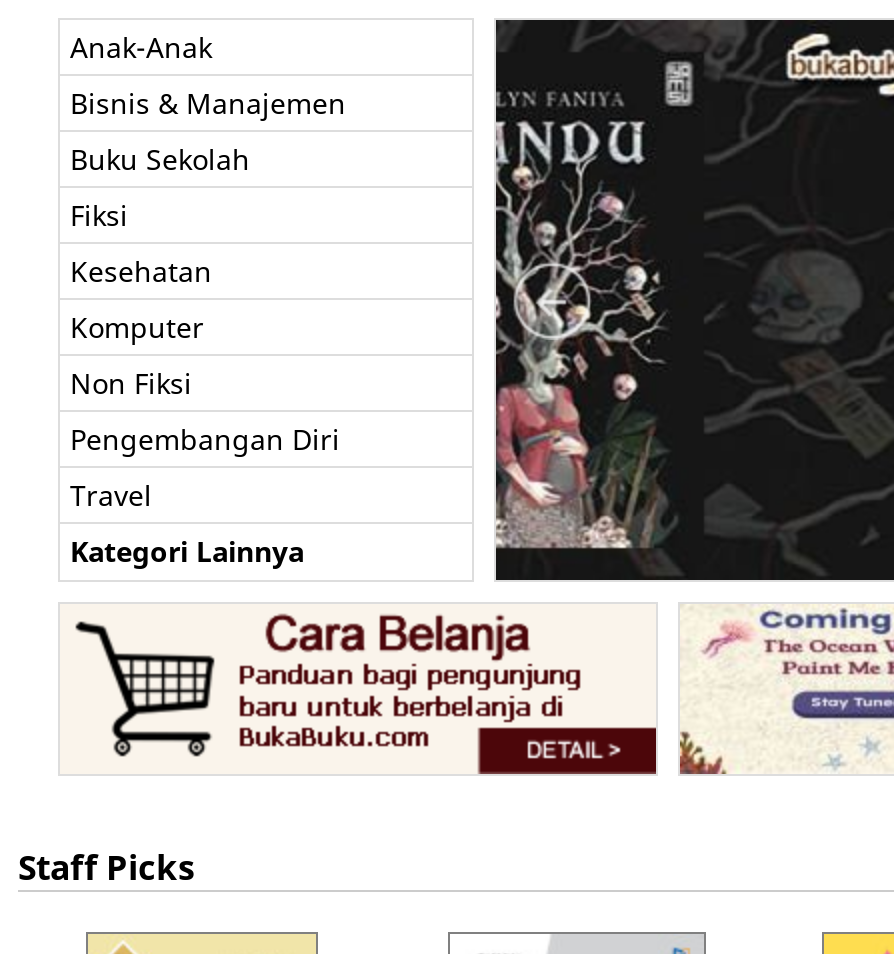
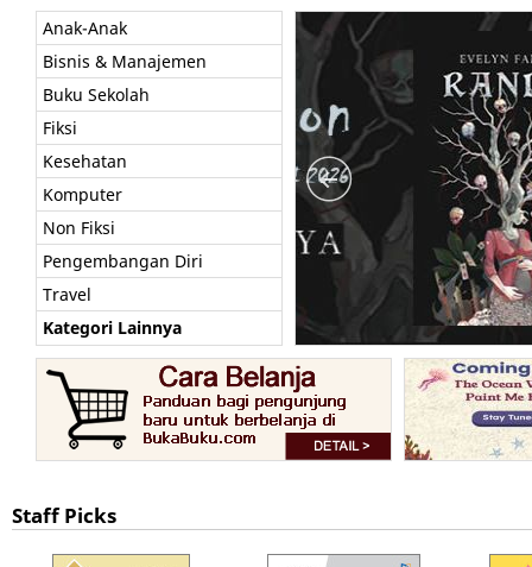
- [image]
+ [image]
